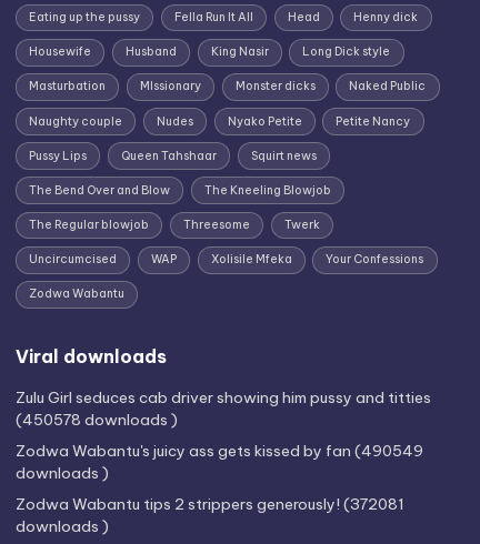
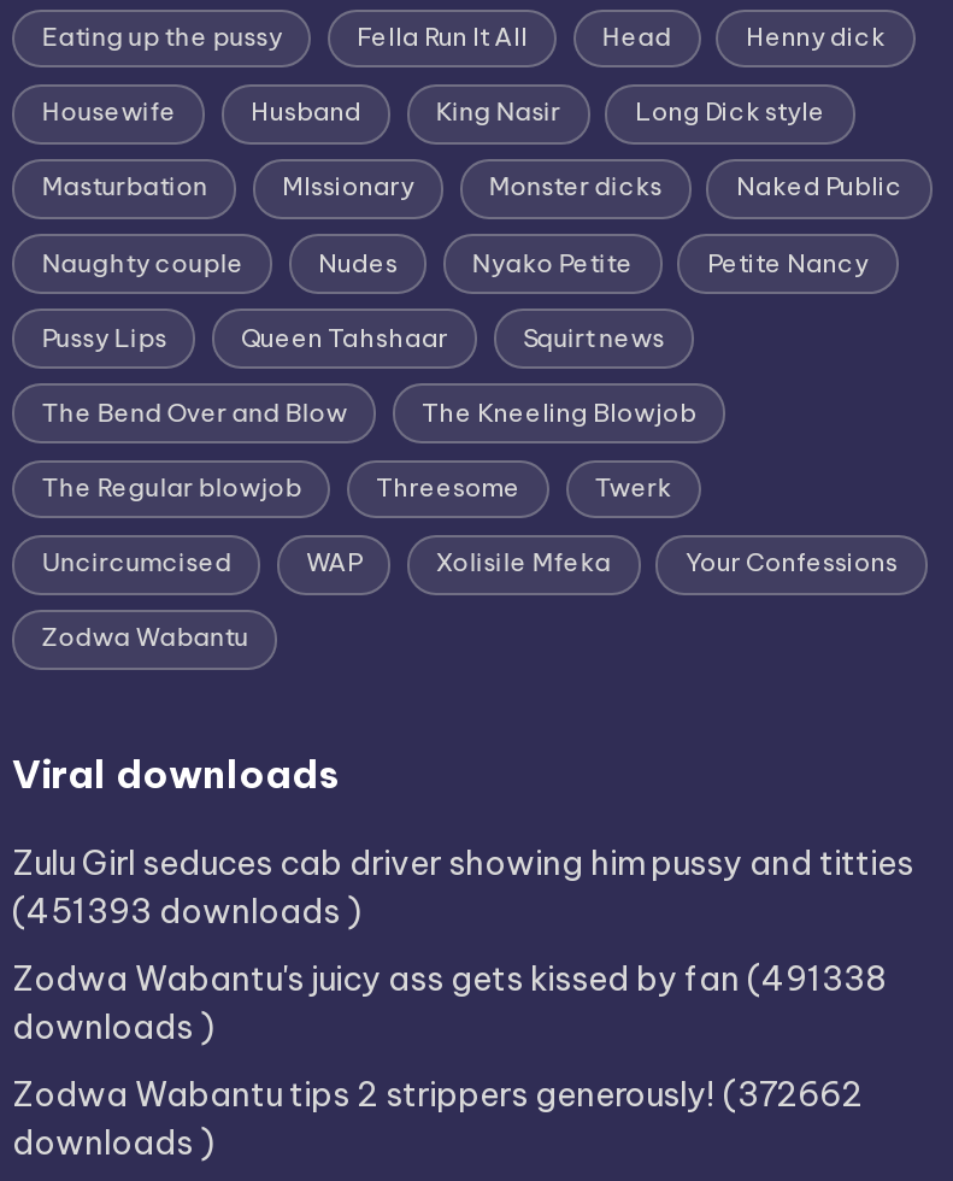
- (450578 downloads )
+ (451393 downloads )

- Zodwa Wabantu's juicy ass gets kissed by fan (490549
+ Zodwa Wabantu's juicy ass gets kissed by fan (491338

- Zodwa Wabantu tips 2 strippers generously! (372081
+ Zodwa Wabantu tips 2 strippers generously! (372662
